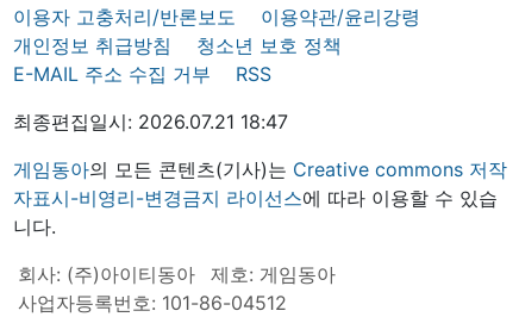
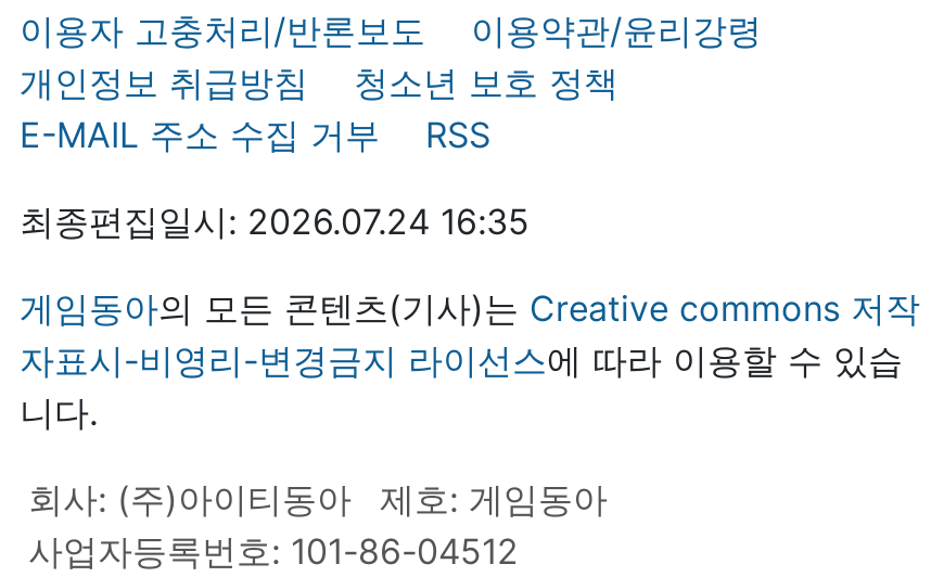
- 최종편집일시: 2026.07.21 18:47
+ 최종편집일시: 2026.07.24 16:35
